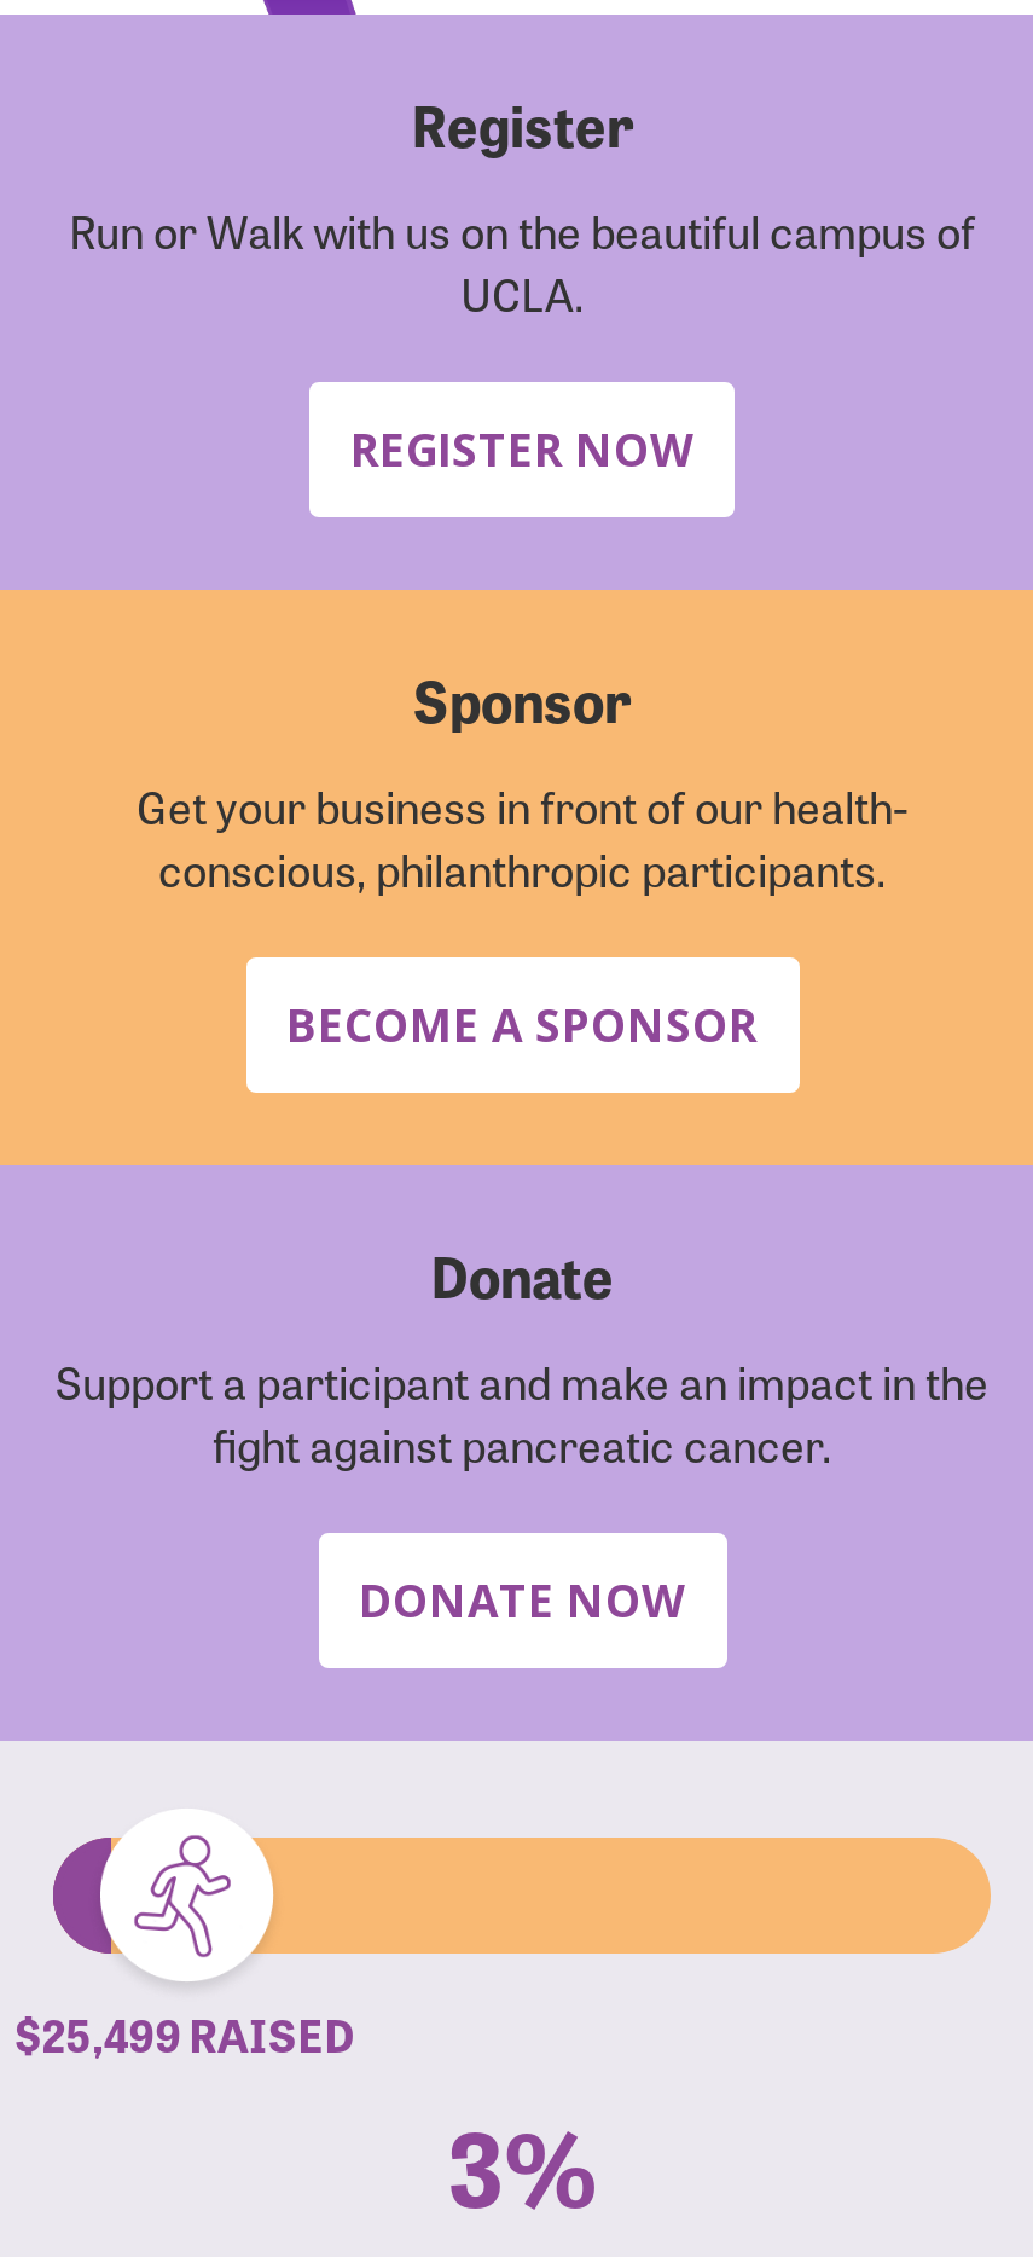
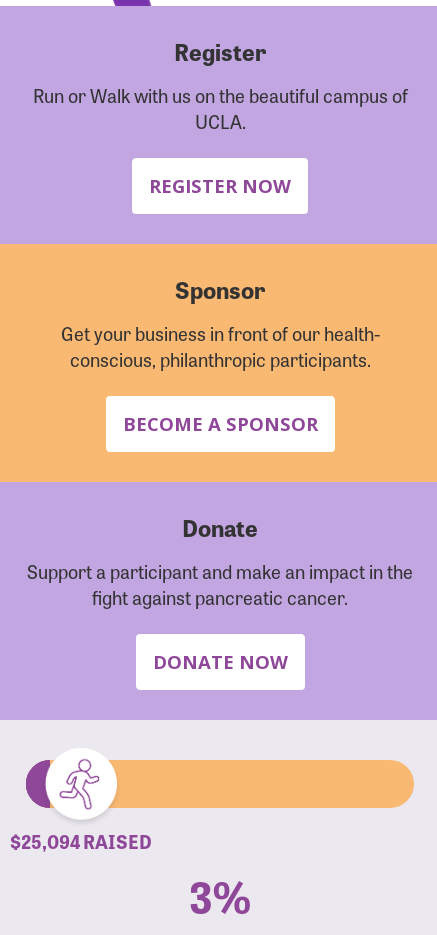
- $25,499 RAISED
+ $25,094 RAISED
